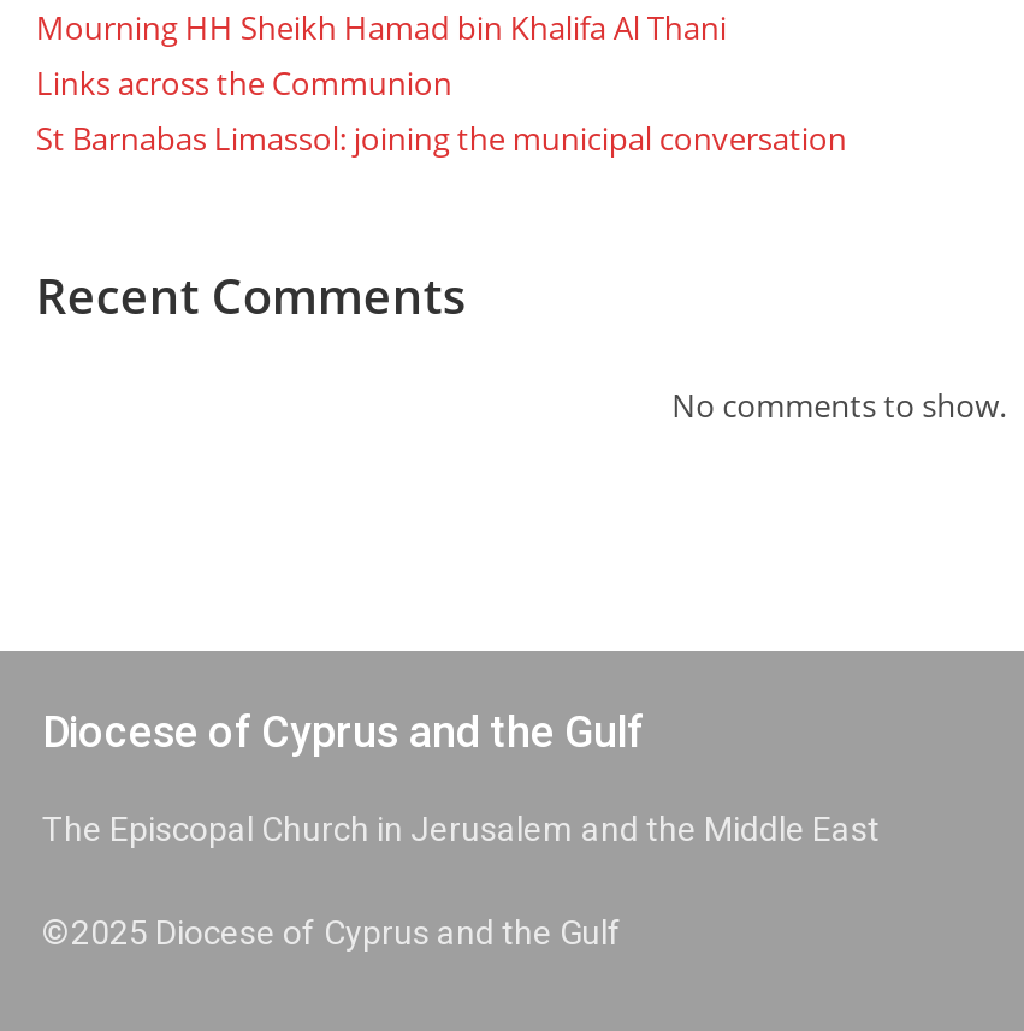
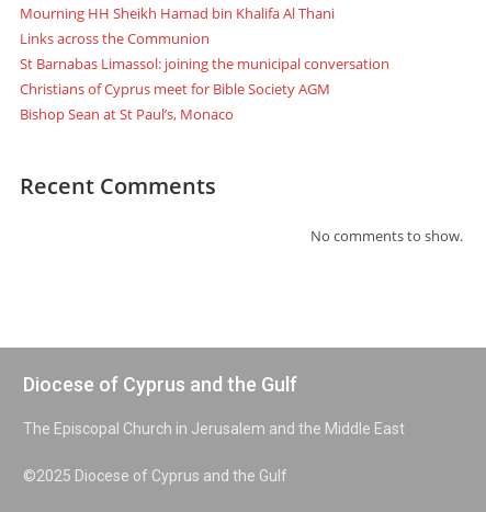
+ Christians of Cyprus meet for Bible Society AGM
+ Bishop Sean at St Paul’s, Monaco
